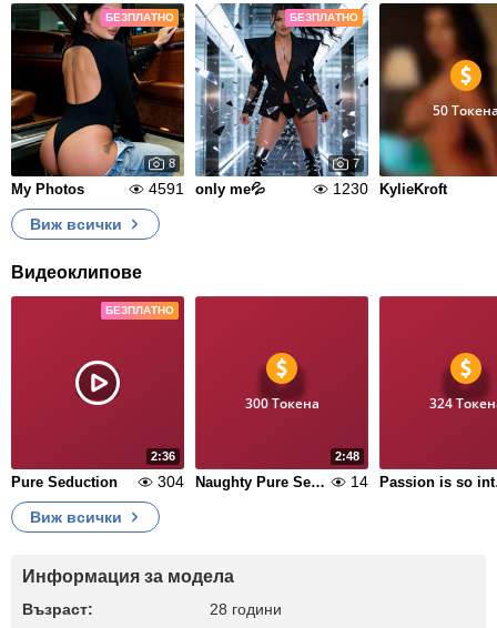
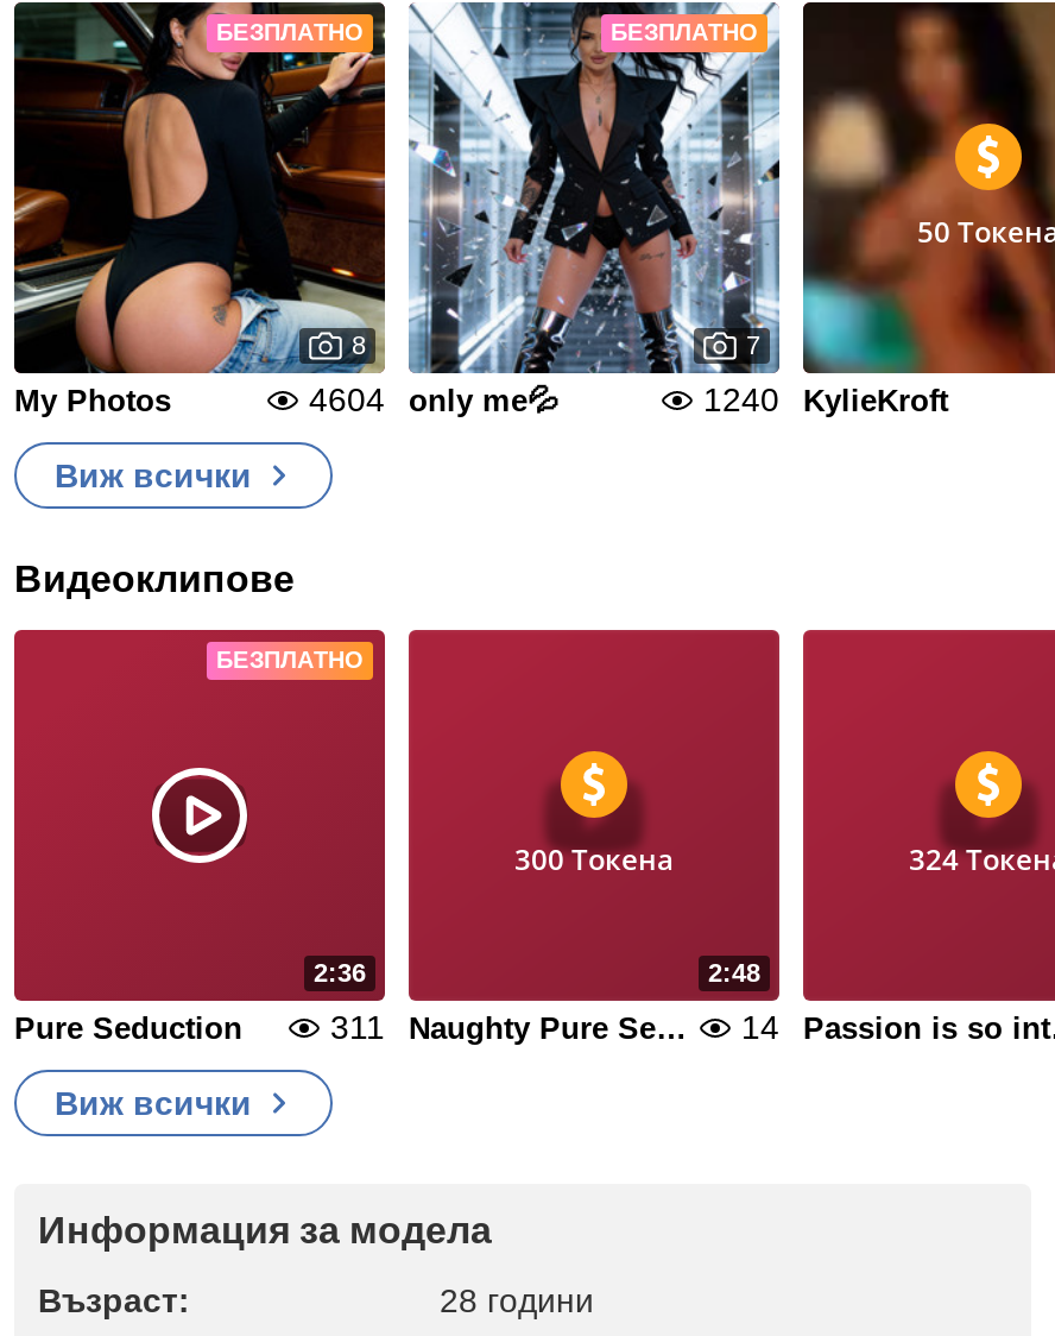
- 4591
+ 4604

- 1230 KylieKroft
+ 1240 KylieKroft

- 304
+ 311
